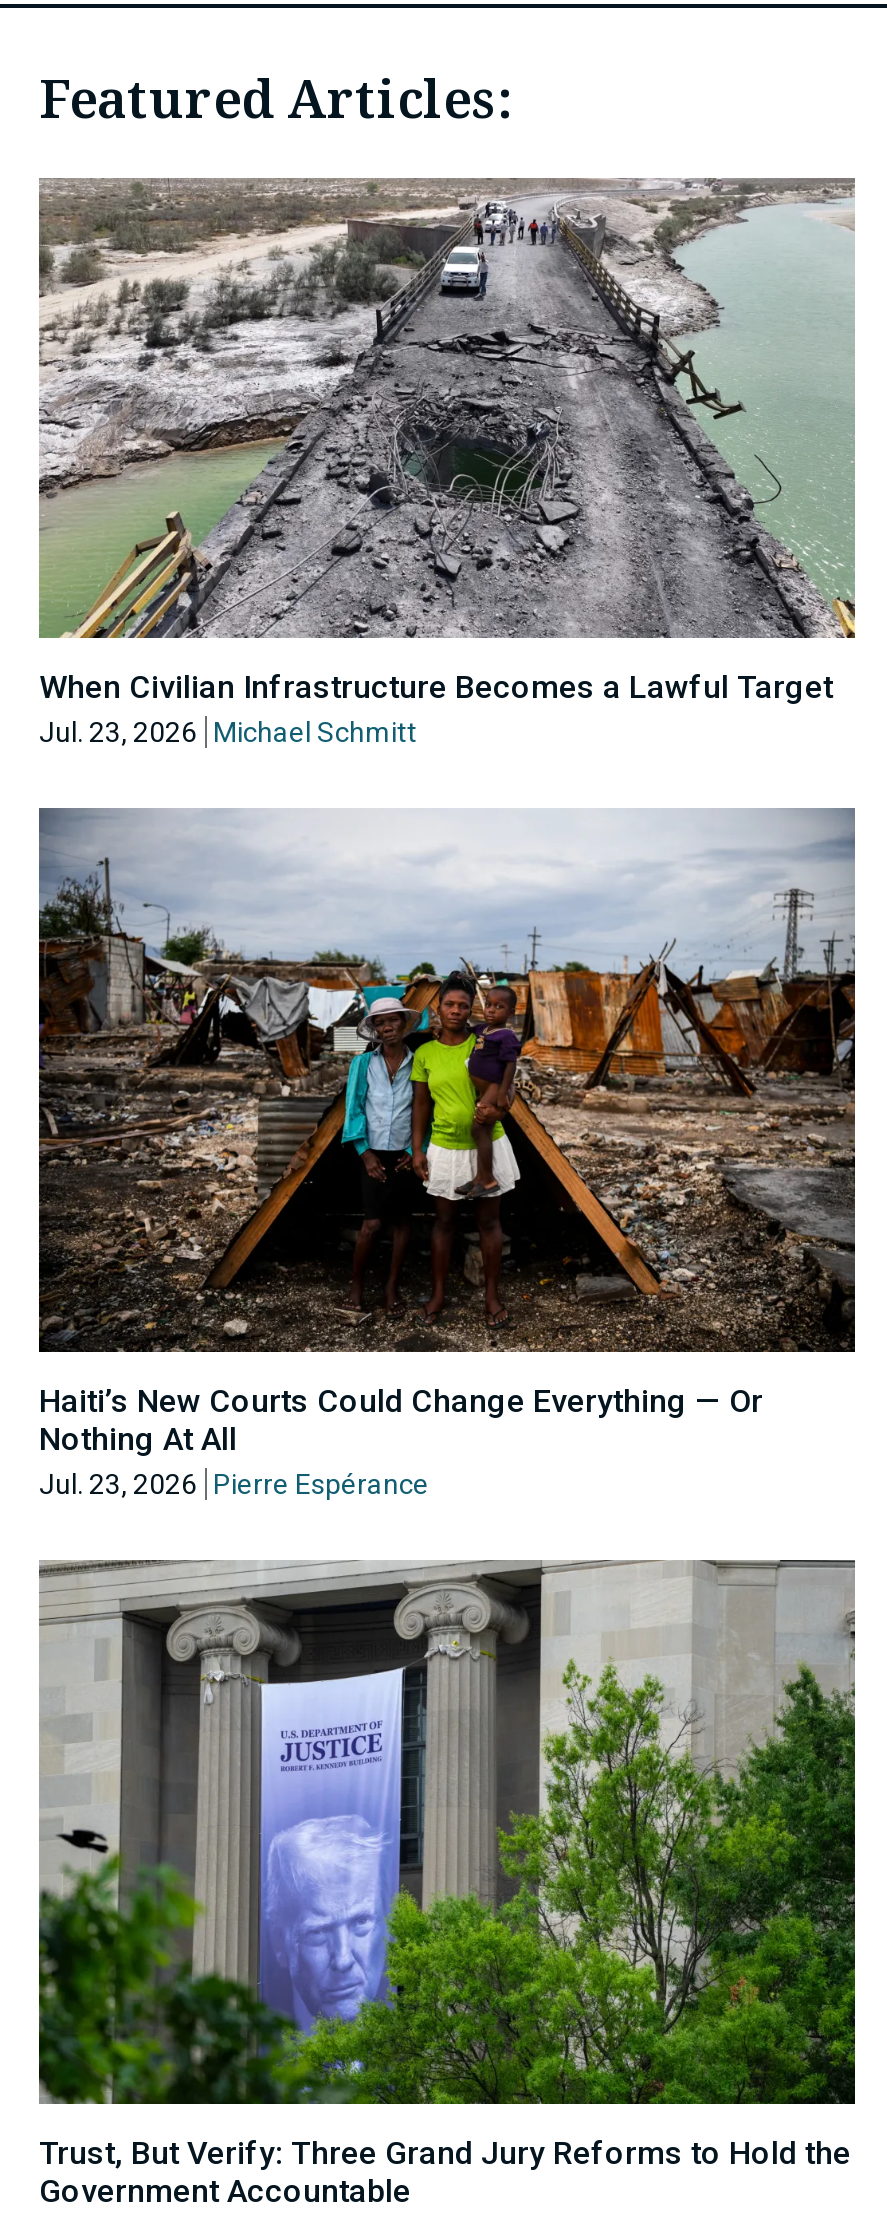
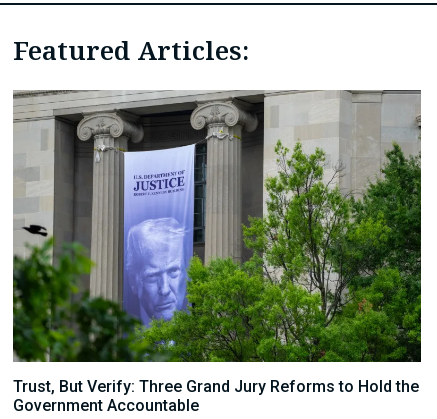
- [image]
- When Civilian Infrastructure Becomes a Lawful Target
- Jul. 23, 2026 Michael Schmitt

- [image]
- Haiti’s New Courts Could Change Everything — Or
- Nothing At All
- Jul. 23, 2026 Pierre Espérance
